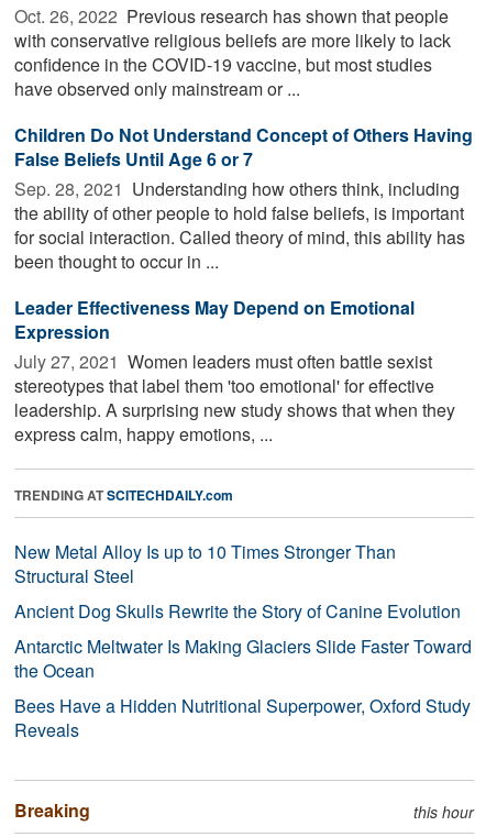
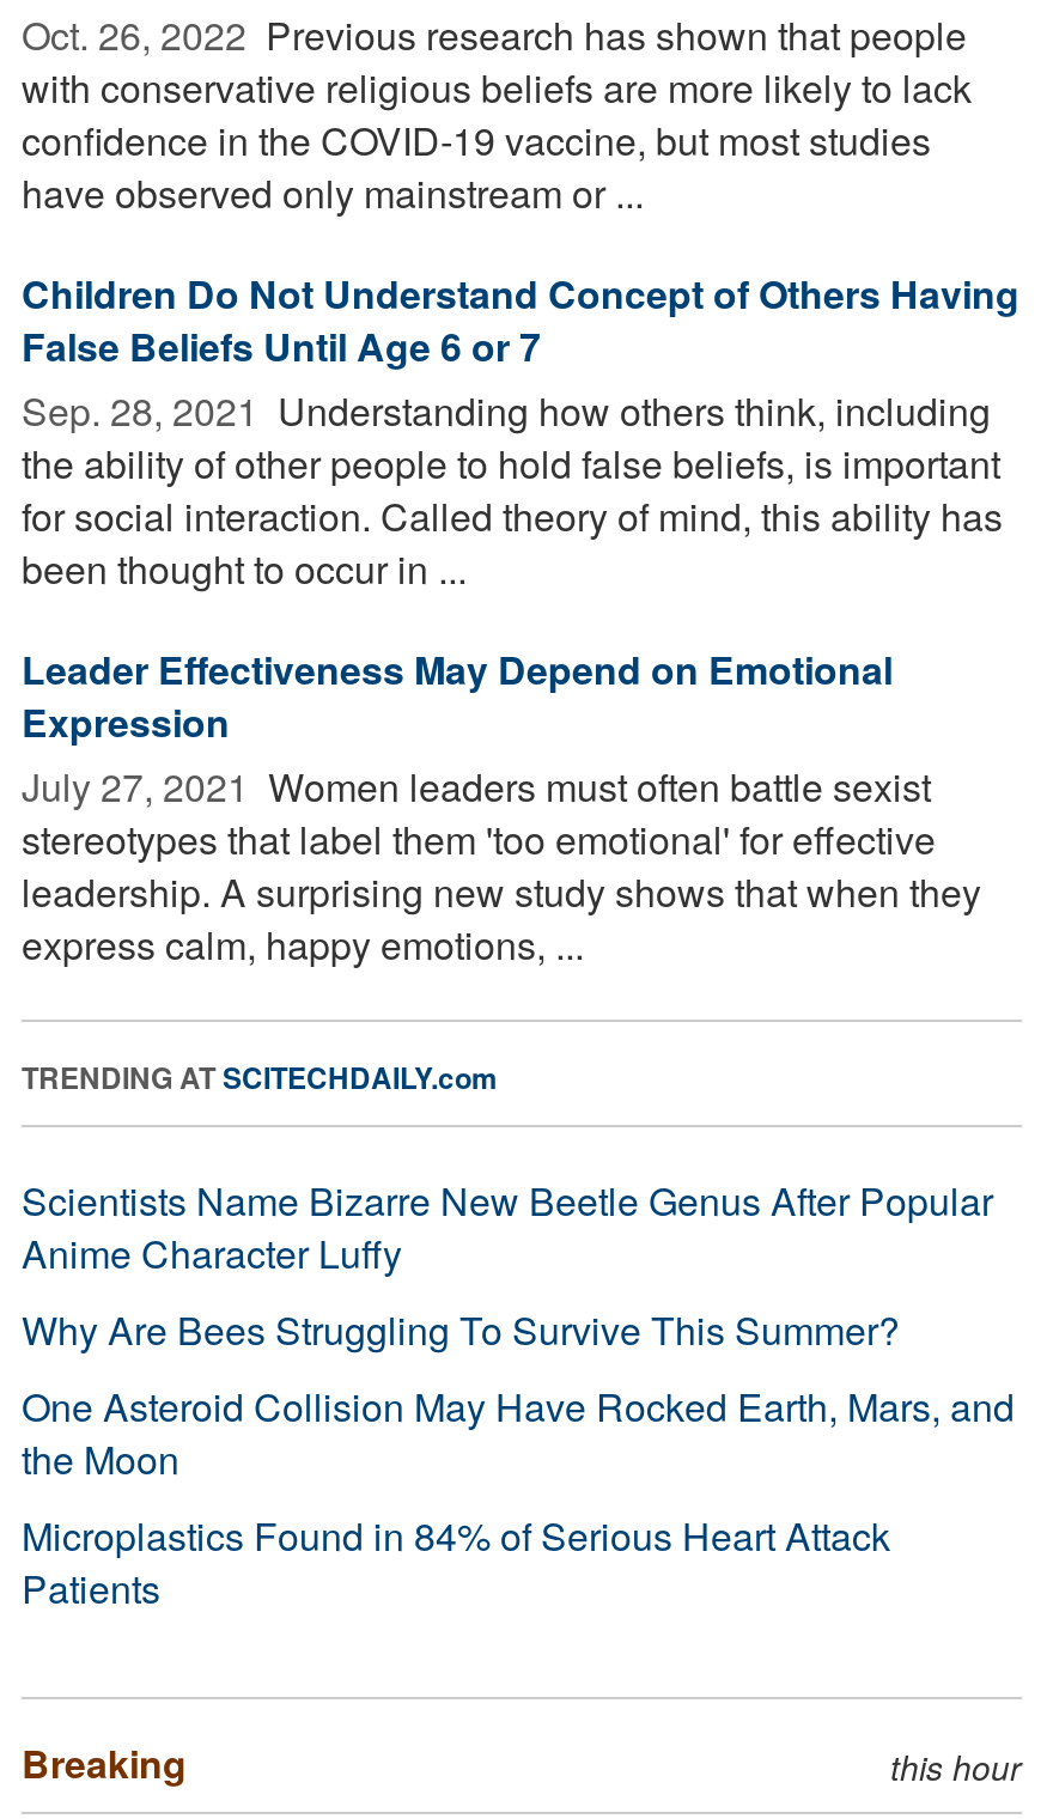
- New Metal Alloy Is up to 10 Times Stronger Than
- Structural Steel
- Ancient Dog Skulls Rewrite the Story of Canine Evolution
- Antarctic Meltwater Is Making Glaciers Slide Faster Toward
- the Ocean
- Bees Have a Hidden Nutritional Superpower, Oxford Study
- Reveals
+ Scientists Name Bizarre New Beetle Genus After Popular
+ Anime Character Luffy
+ Why Are Bees Struggling To Survive This Summer?
+ One Asteroid Collision May Have Rocked Earth, Mars, and
+ the Moon
+ Microplastics Found in 84% of Serious Heart Attack
+ Patients
